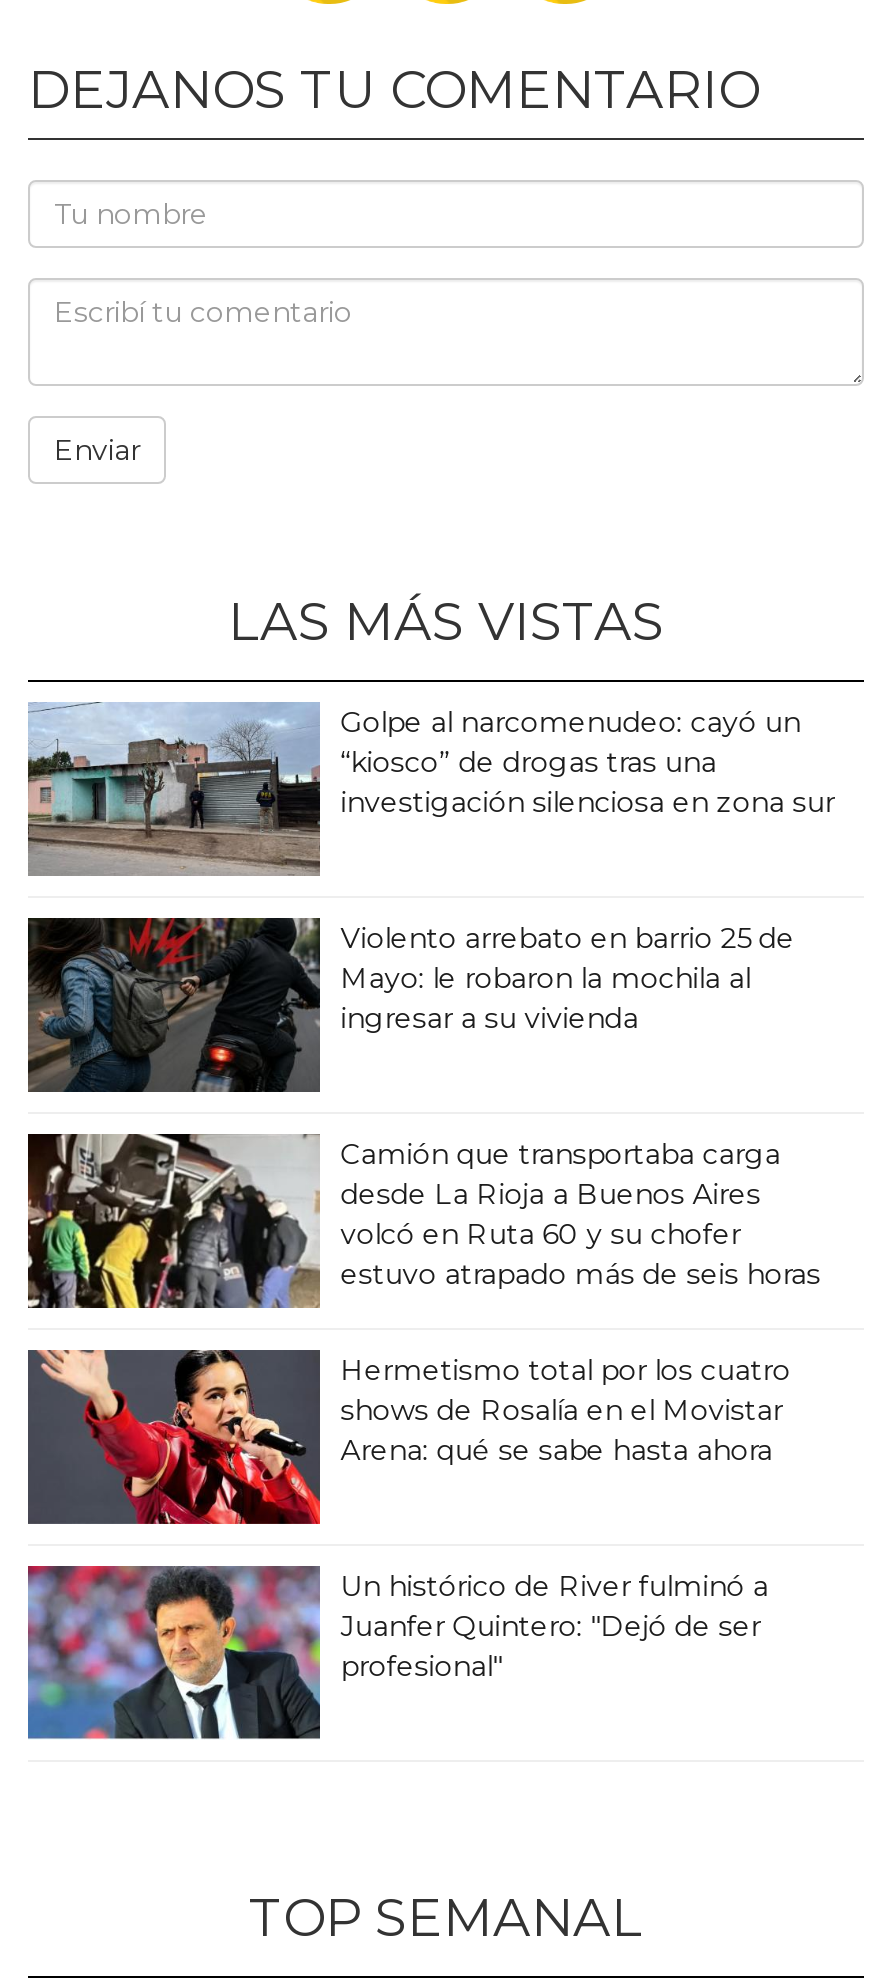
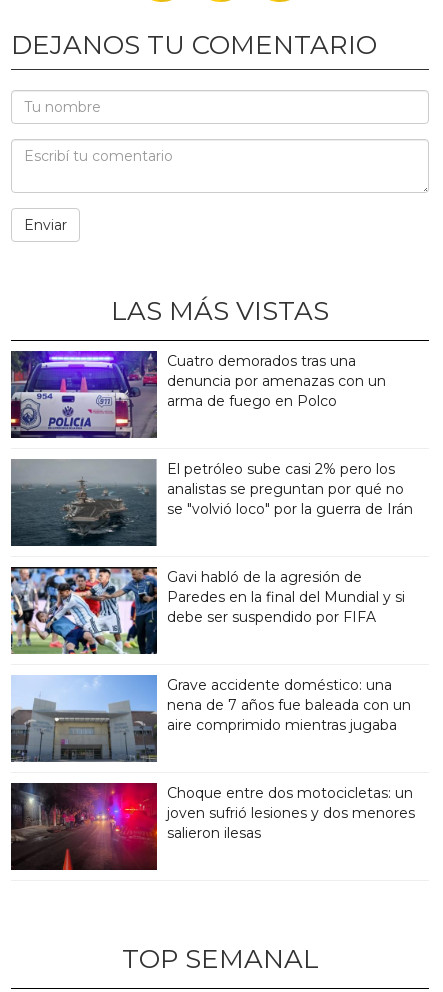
- [image]
- Golpe al narcomenudeo: cayó un
- “kiosco” de drogas tras una
- investigación silenciosa en zona sur
+ [image]
+ Cuatro demorados tras una
+ denuncia por amenazas con un
+ arma de fuego en Polco

- [image]
- Violento arrebato en barrio 25 de
- Mayo: le robaron la mochila al
- ingresar a su vivienda
+ [image]
+ El petróleo sube casi 2% pero los
+ analistas se preguntan por qué no
+ se "volvió loco" por la guerra de Irán

- [image]
- Camión que transportaba carga
- desde La Rioja a Buenos Aires
- volcó en Ruta 60 y su chofer
- estuvo atrapado más de seis horas
+ [image]
+ Gavi habló de la agresión de
+ Paredes en la final del Mundial y si
+ debe ser suspendido por FIFA

- [image]
- Hermetismo total por los cuatro
- shows de Rosalía en el Movistar
- Arena: qué se sabe hasta ahora
+ [image]
+ Grave accidente doméstico: una
+ nena de 7 años fue baleada con un
+ aire comprimido mientras jugaba

- [image]
- Un histórico de River fulminó a
- Juanfer Quintero: "Dejó de ser
- profesional"
+ [image]
+ Choque entre dos motocicletas: un
+ joven sufrió lesiones y dos menores
+ salieron ilesas
